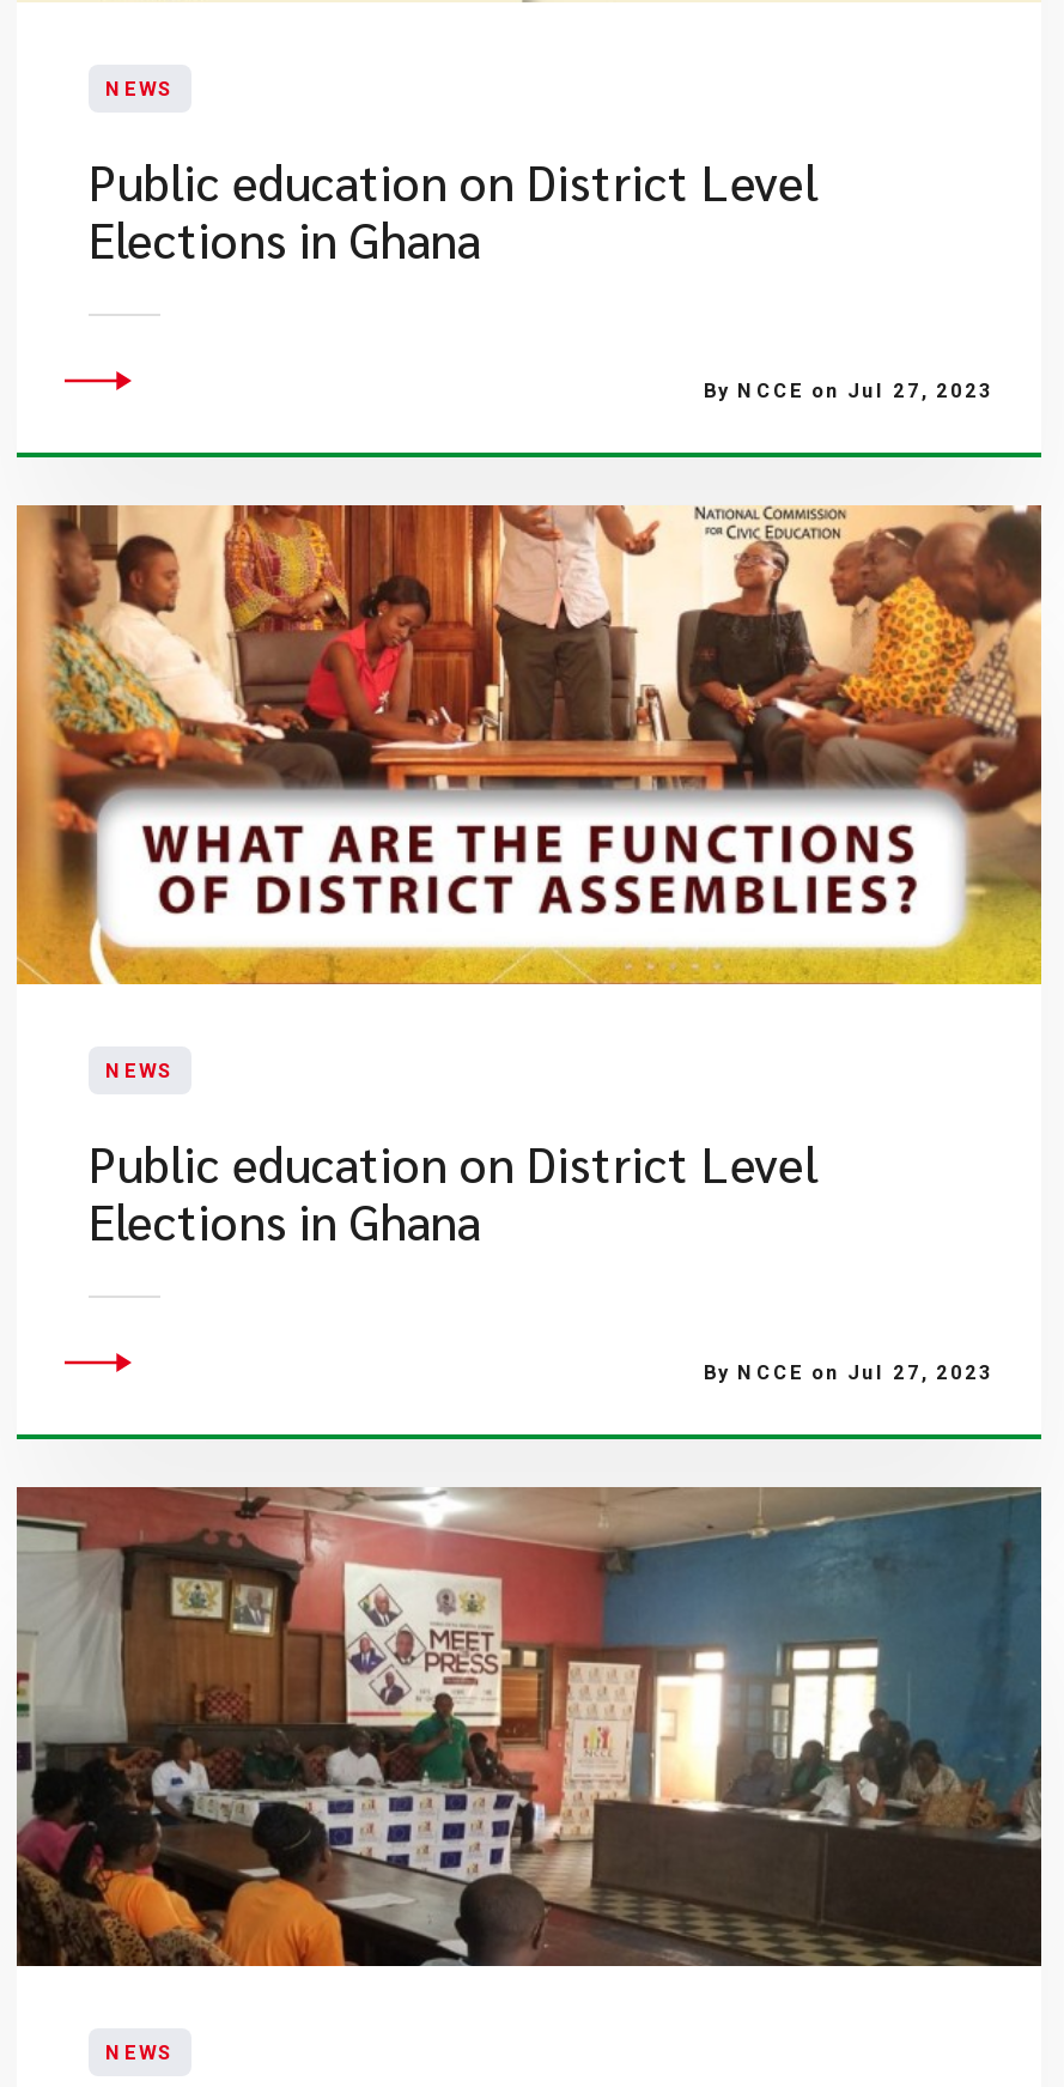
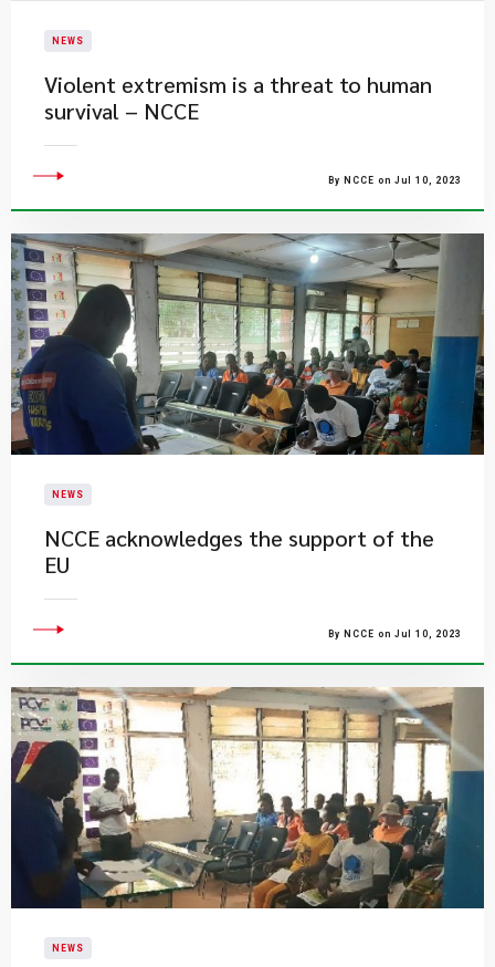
- Public education on District Level
- Elections in Ghana
+ Violent extremism is a threat to human
+ survival – NCCE

- By NCCE on Jul 27, 2023
+ By NCCE on Jul 10, 2023

- [image]
+ [image]

- Public education on District Level
- Elections in Ghana
+ NCCE acknowledges the support of the
+ EU

- By NCCE on Jul 27, 2023
+ By NCCE on Jul 10, 2023

- [image]
+ [image]
